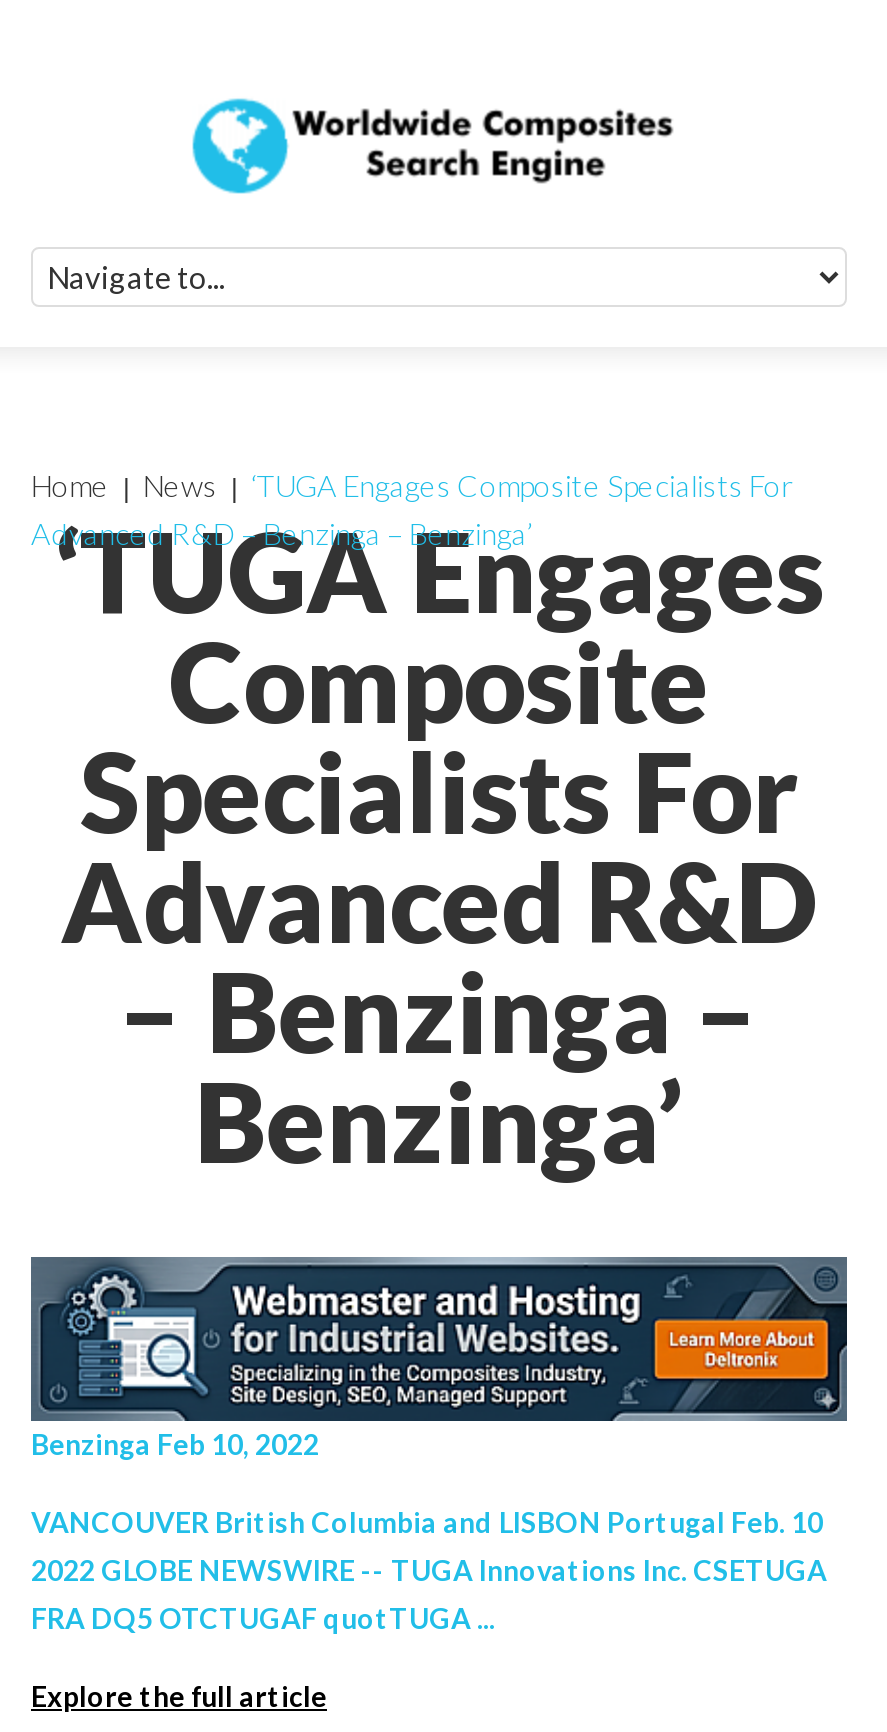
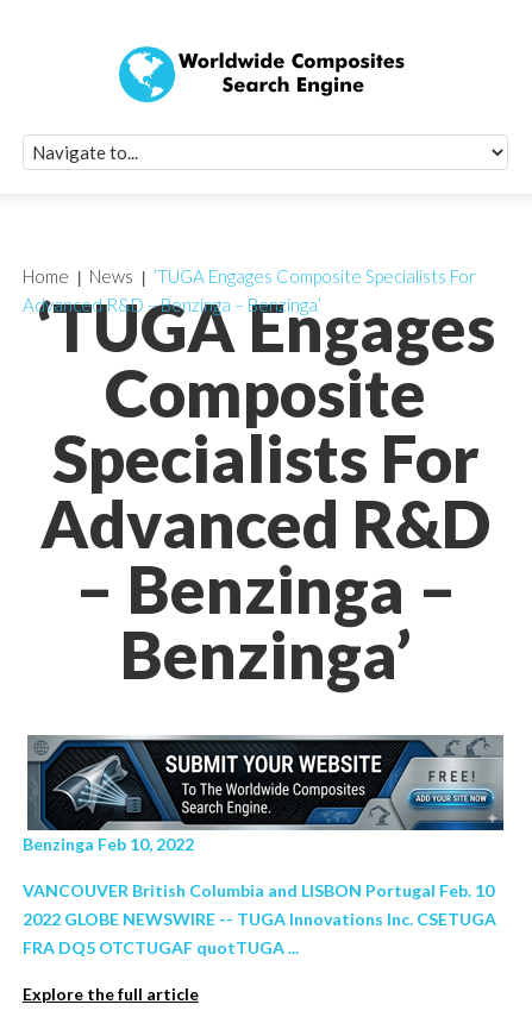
- [image]
+ [image]
